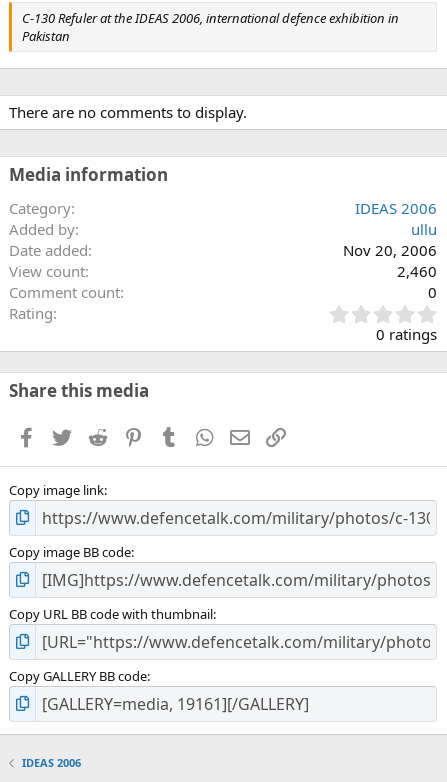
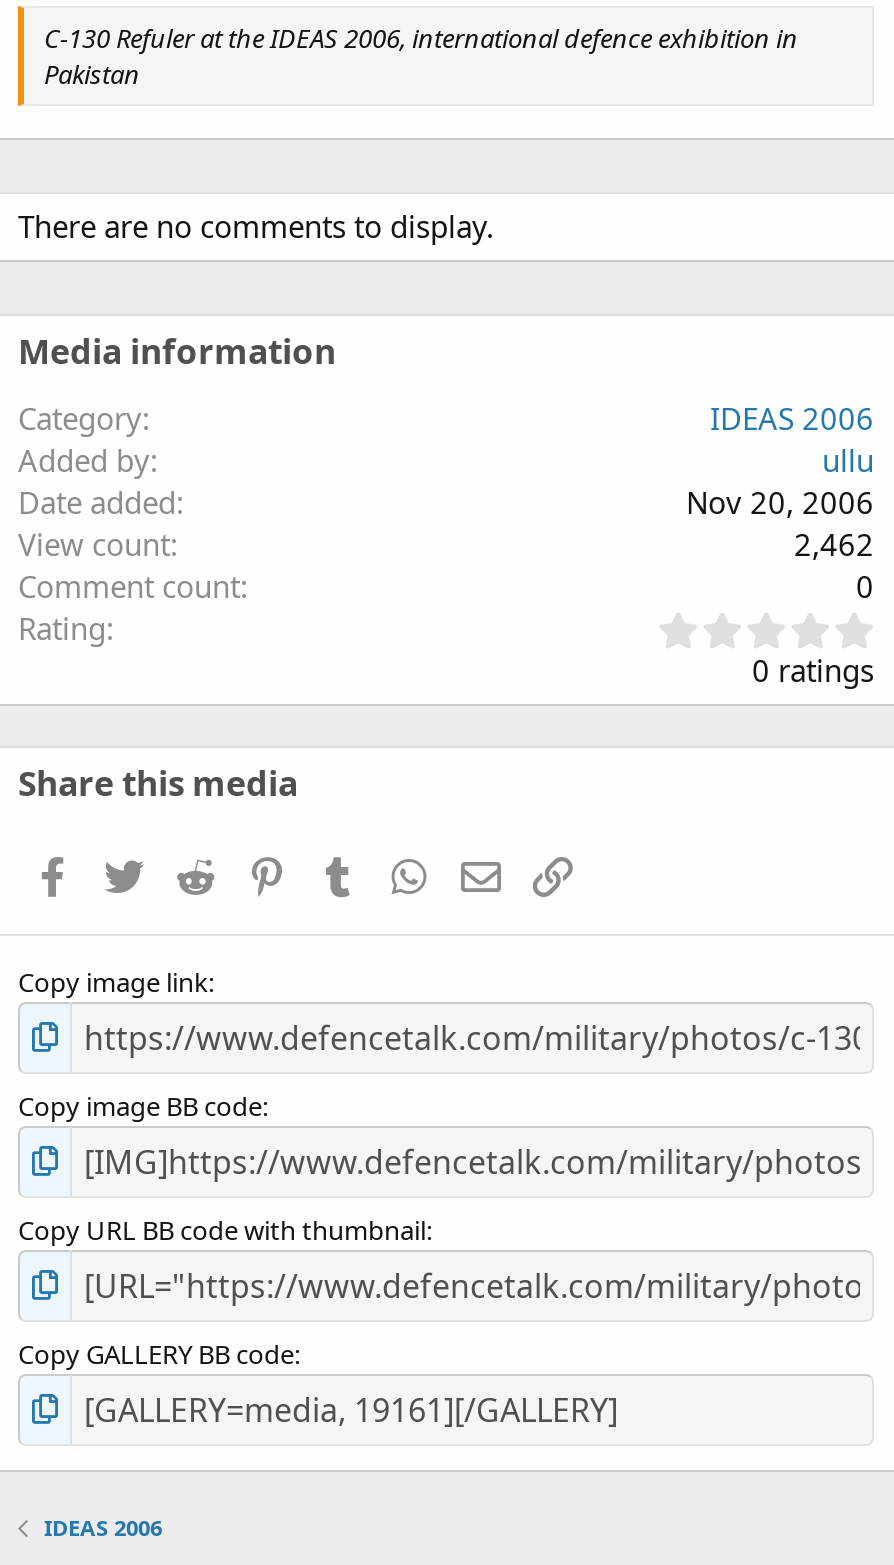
- 2,460
+ 2,462
